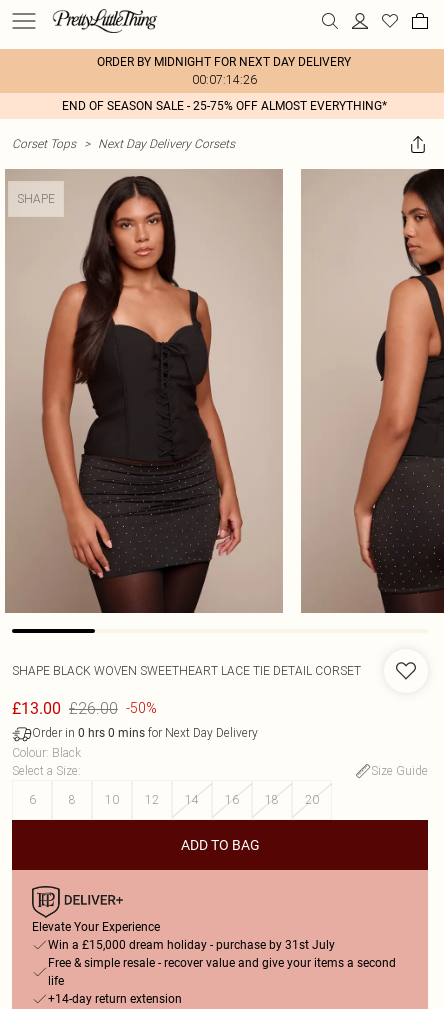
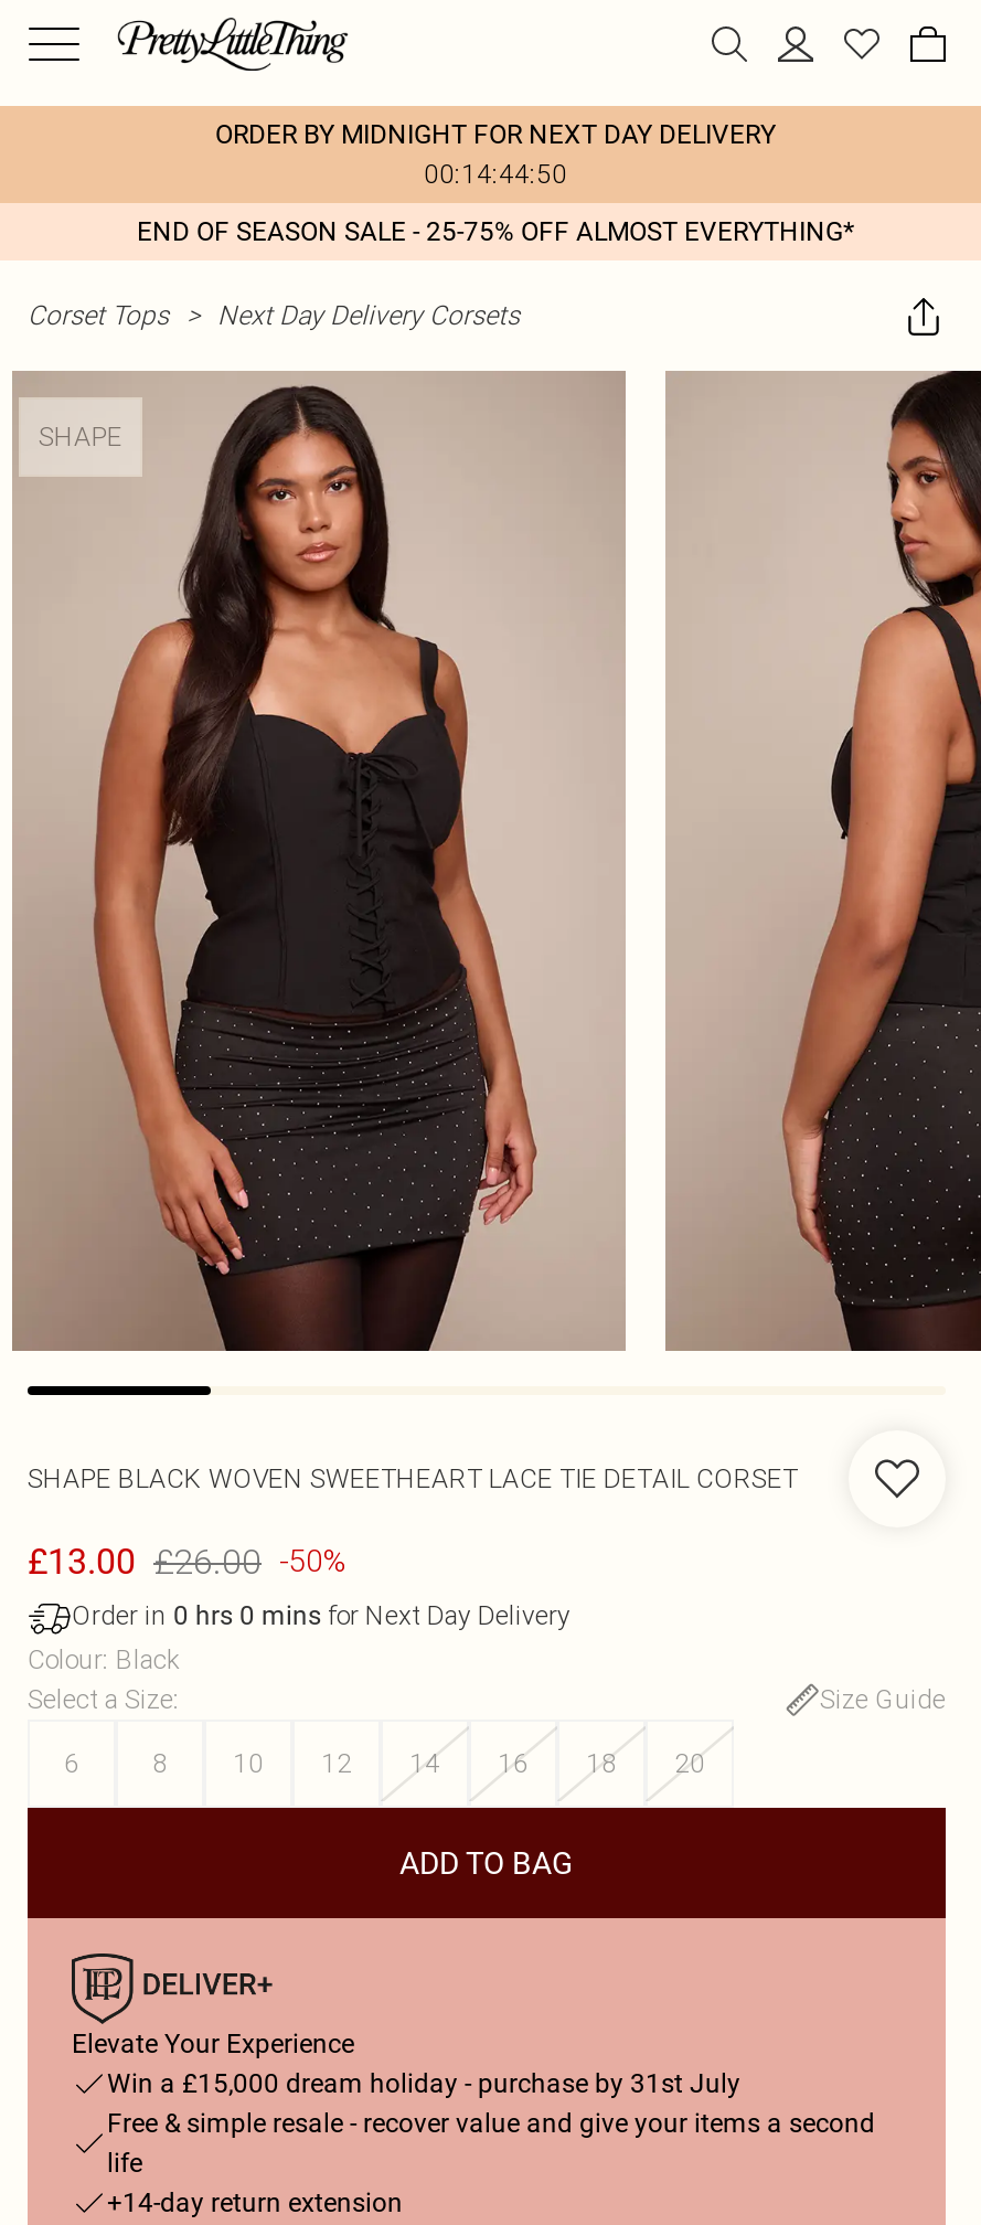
- 00:07:14:26
+ 00:14:44:50
